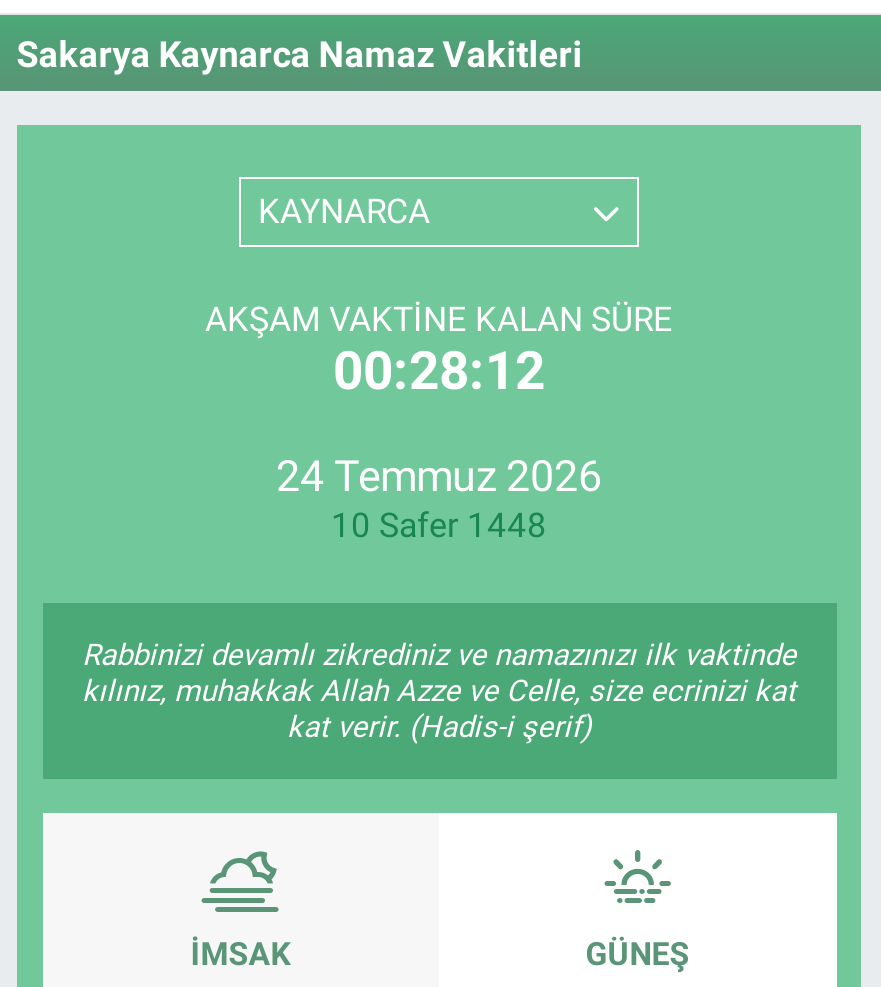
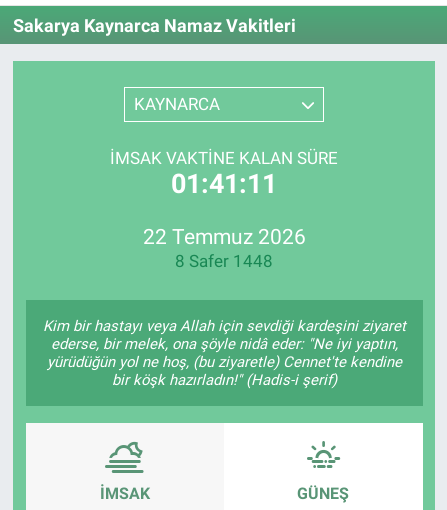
- AKŞAM VAKTINE KALAN SÜRE
- 00:28:12
+ İMSAK VAKTINE KALAN SÜRE
+ 01:41:11

- 24 Temmuz 2026
- 10 Safer 1448
+ 22 Temmuz 2026
+ 8 Safer 1448

- Rabbinizi devamlı zikrediniz ve namazınızı ilk vaktinde
- kılınız, muhakkak Allah Azze ve Celle, size ecrinizi kat
- kat verir. (Hadis-i şerif)
+ Kim bir hastayı veya Allah için sevdiği kardeşini ziyaret
+ ederse, bir melek, ona şöyle nidâ eder: "Ne iyi yaptın,
+ yürüdüğün yol ne hoş, (bu ziyaretle) Cennet'te kendine
+ bir köşk hazırladın!" (Hadis-i şerif)
